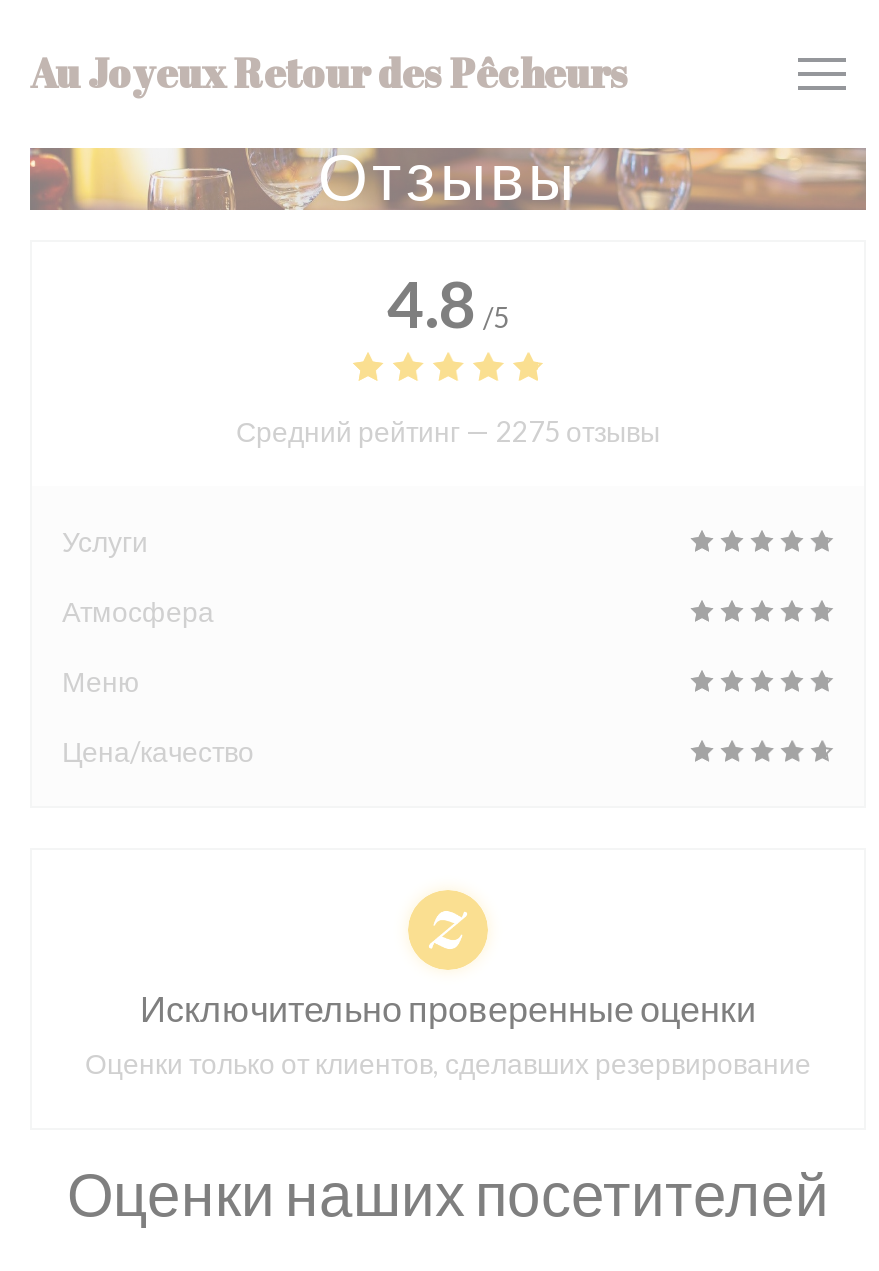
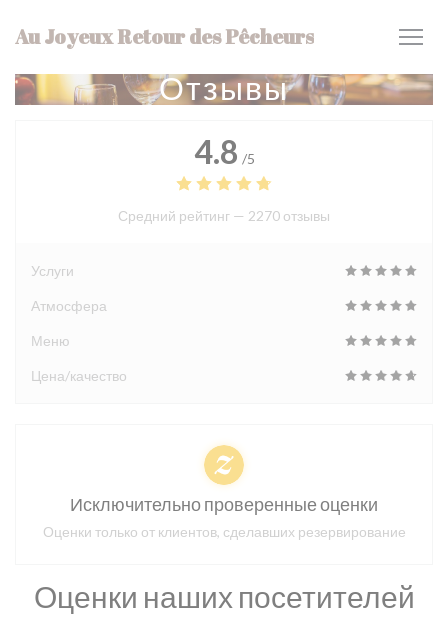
- Средний рейтинг — 2275 отзывы
+ Средний рейтинг — 2270 отзывы
